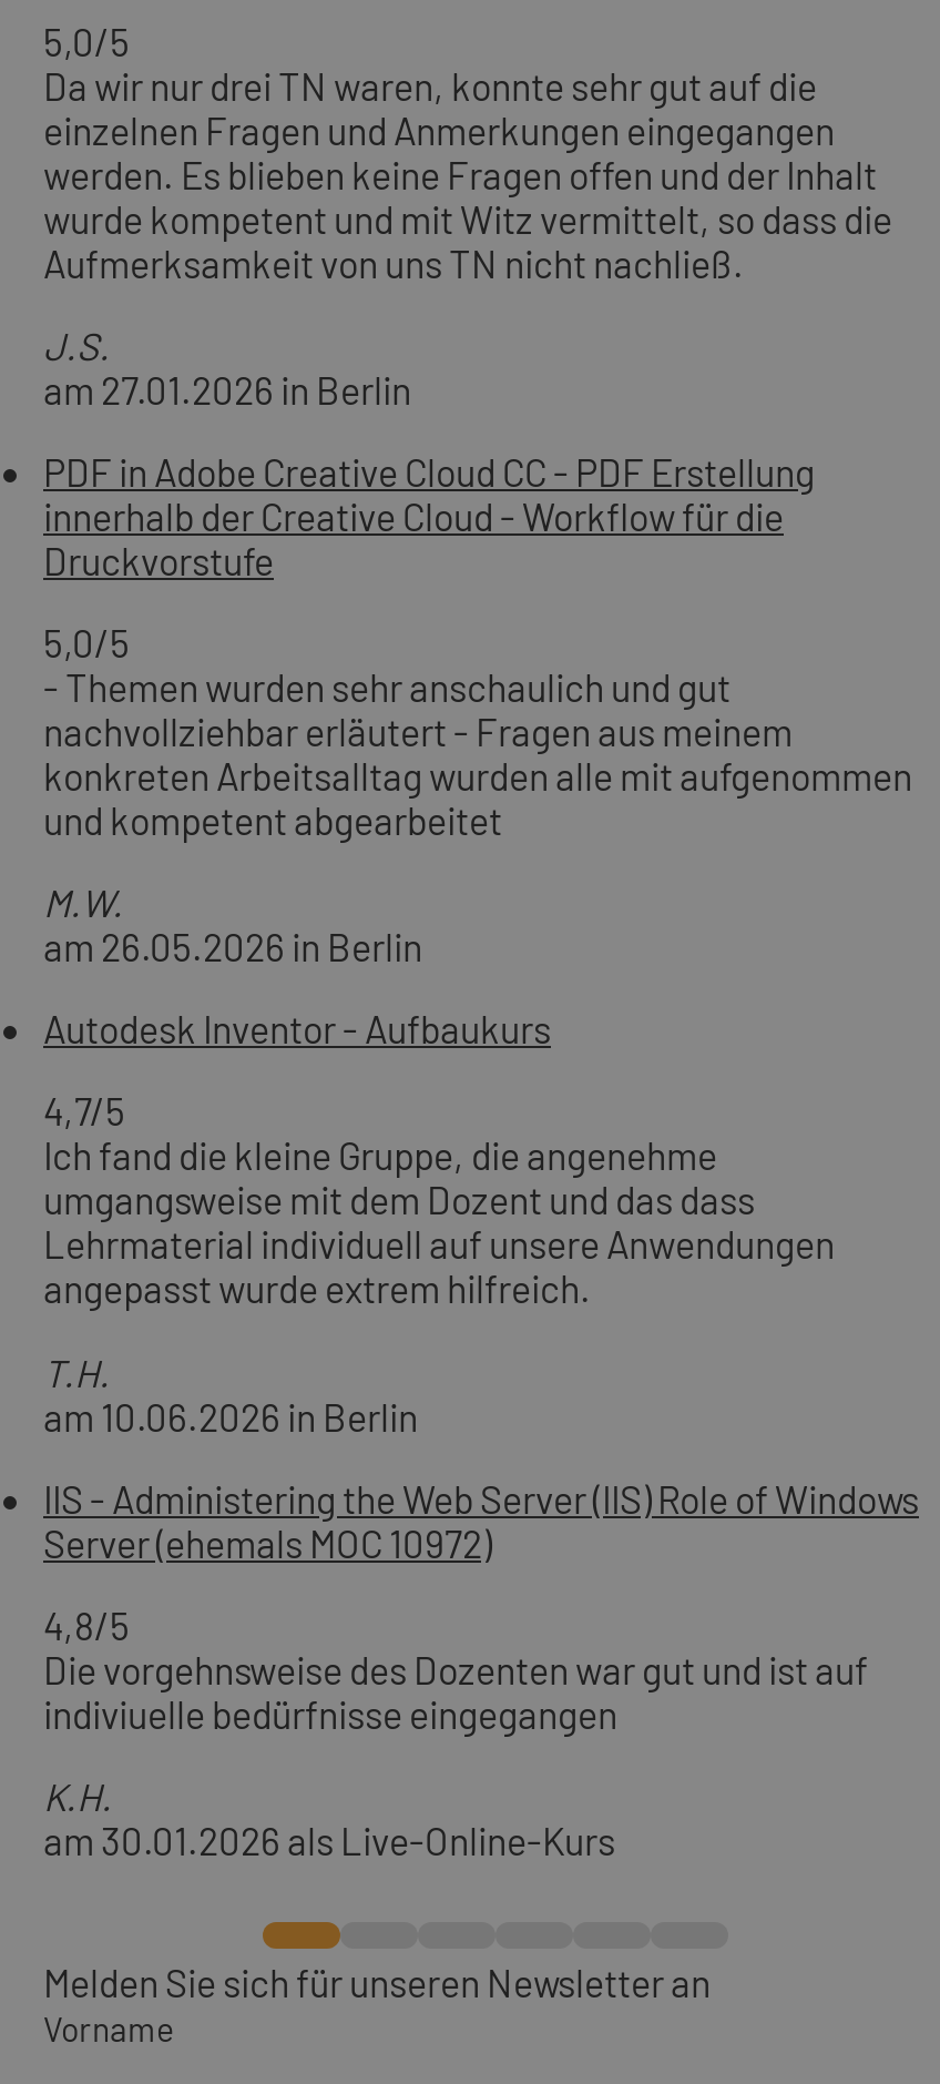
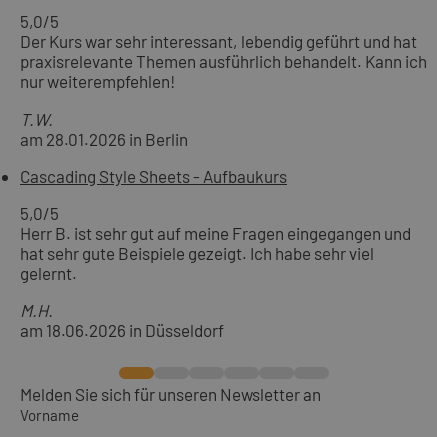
- Da wir nur drei TN waren, konnte sehr gut auf die
- einzelnen Fragen und Anmerkungen eingegangen
- werden. Es blieben keine Fragen offen und der Inhalt
- wurde kompetent und mit Witz vermittelt, so dass die
- Aufmerksamkeit von uns TN nicht nachließ.
+ Der Kurs war sehr interessant, lebendig geführt und hat
+ praxisrelevante Themen ausführlich behandelt. Kann ich
+ nur weiterempfehlen!

- J.S.
- am 27.01.2026 in Berlin
+ T.W.
+ am 28.01.2026 in Berlin

- PDF in Adobe Creative Cloud CC - PDF Erstellung
- innerhalb der Creative Cloud - Workflow für die
- Druckvorstufe
+ Cascading Style Sheets - Aufbaukurs

- - Themen wurden sehr anschaulich und gut
- nachvollziehbar erläutert - Fragen aus meinem
- konkreten Arbeitsalltag wurden alle mit aufgenommen
- und kompetent abgearbeitet
- M.W.
- am 26.05.2026 in Berlin
- Autodesk Inventor - Aufbaukurs
- 4,7/5
- Ich fand die kleine Gruppe, die angenehme
- umgangsweise mit dem Dozent und das dass
- Lehrmaterial individuell auf unsere Anwendungen
- angepasst wurde extrem hilfreich.
- T.H.
- am 10.06.2026 in Berlin
- IIS - Administering the Web Server (IIS) Role of Windows
- Server (ehemals MOC 10972)
- 4,8/5
- Die vorgehnsweise des Dozenten war gut und ist auf
- indiviuelle bedürfnisse eingegangen
- K.H.
- am 30.01.2026 als Live-Online-Kurs
+ Herr B. ist sehr gut auf meine Fragen eingegangen und
+ hat sehr gute Beispiele gezeigt. Ich habe sehr viel
+ gelernt.
+ M.H.
+ am 18.06.2026 in Düsseldorf
